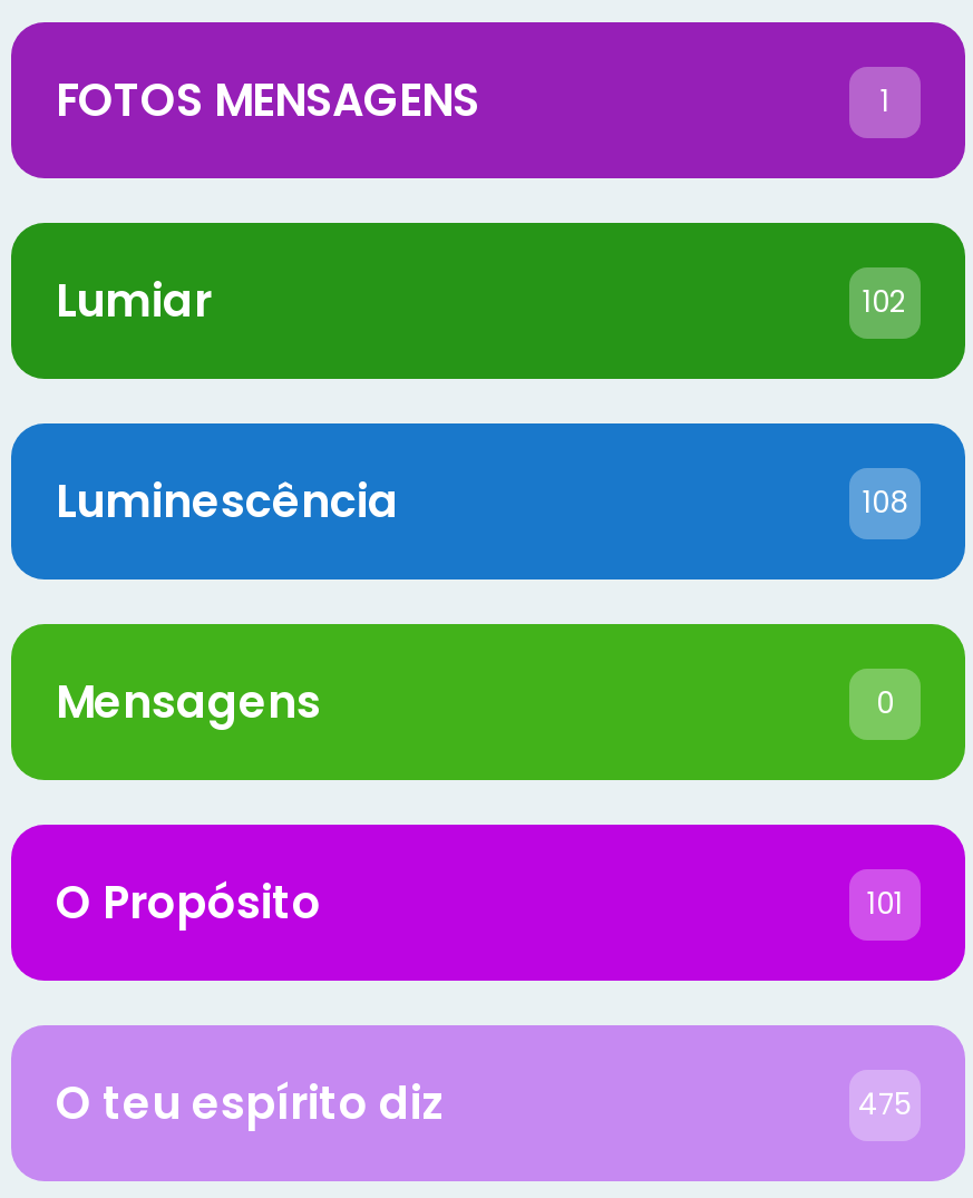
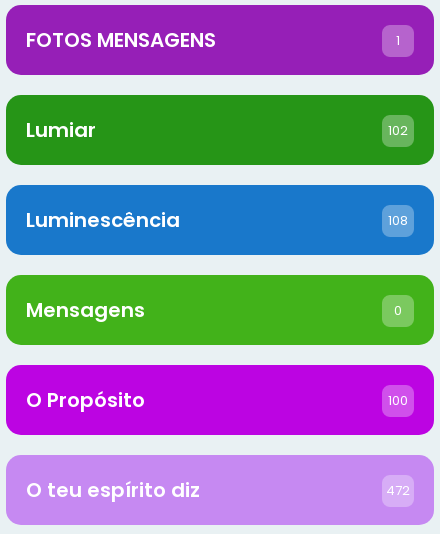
- 101
+ 100

- 475
+ 472
